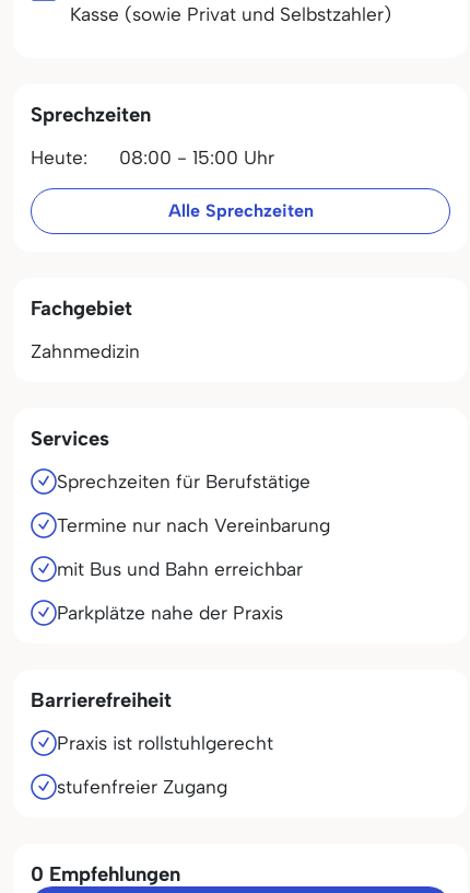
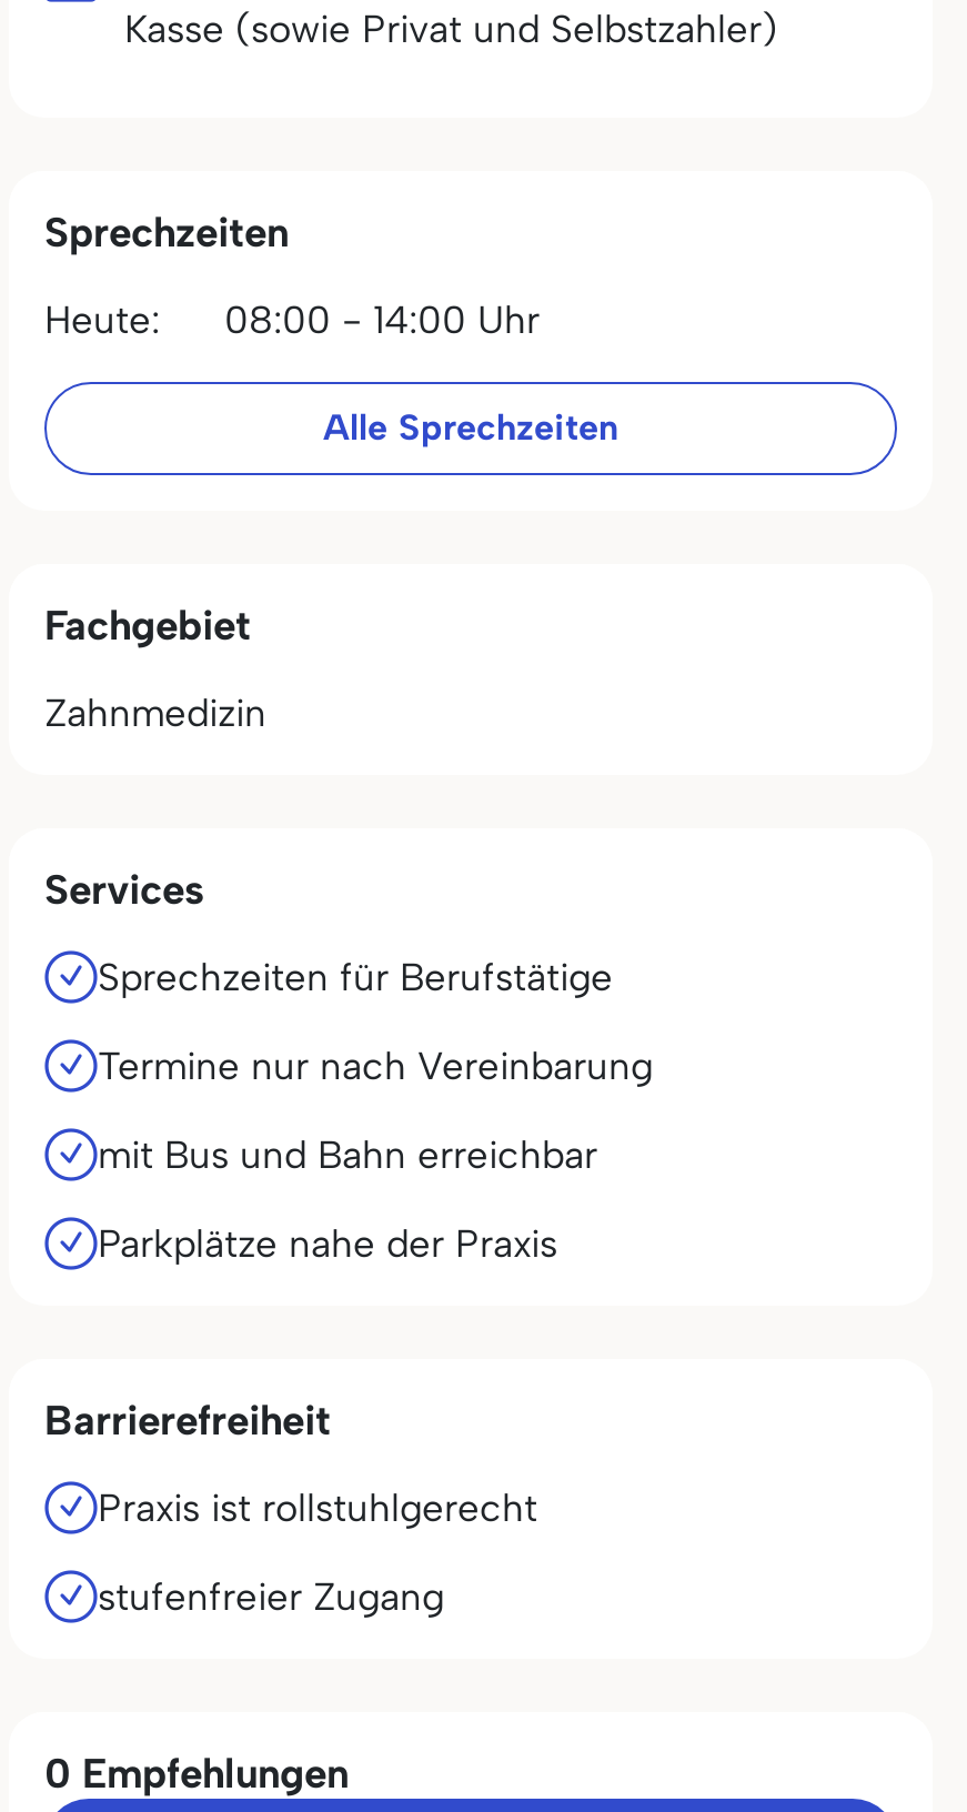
- Heute: 08:00 - 15:00 Uhr
+ Heute: 08:00 - 14:00 Uhr
